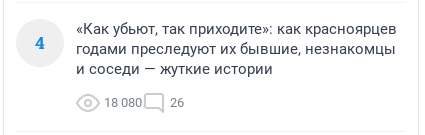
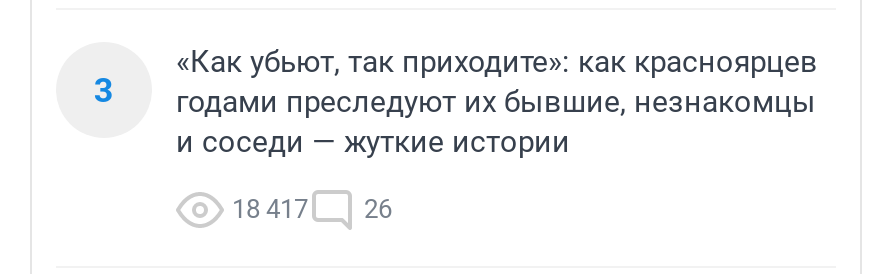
- 4 годами преследуют их бывшие, незнакомцы
+ 3 годами преследуют их бывшие, незнакомцы

- 18 080 26
+ 18 417 26
